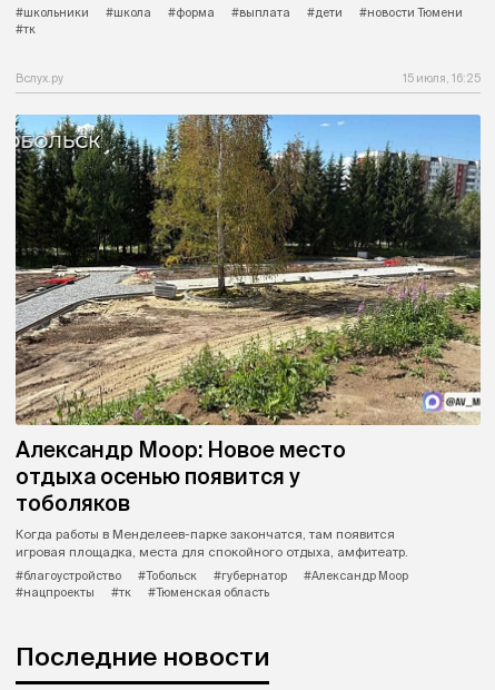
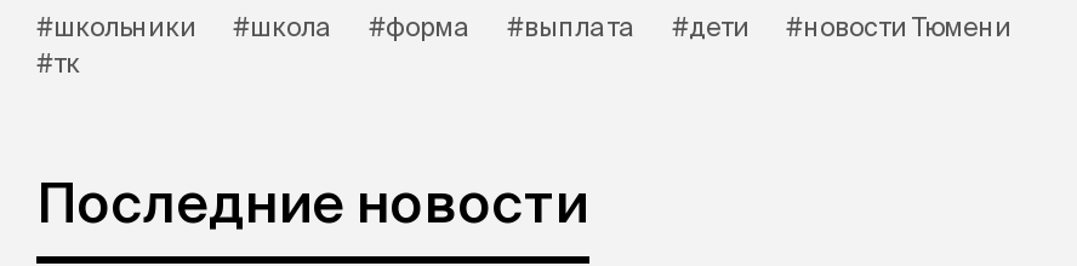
- Вслух.ру
- 15 июля, 16:25

- [image]
- Александр Моор: Новое место
- отдыха осенью появится у
- тоболяков
- Когда работы в Менделеев-парке закончатся, там появится
- игровая площадка, места для спокойного отдыха, амфитеатр.
- #благоустройство
- #Тобольск
- #губернатор
- #Александр Моор
- #нацпроекты
- #тк
- #Тюменская область
